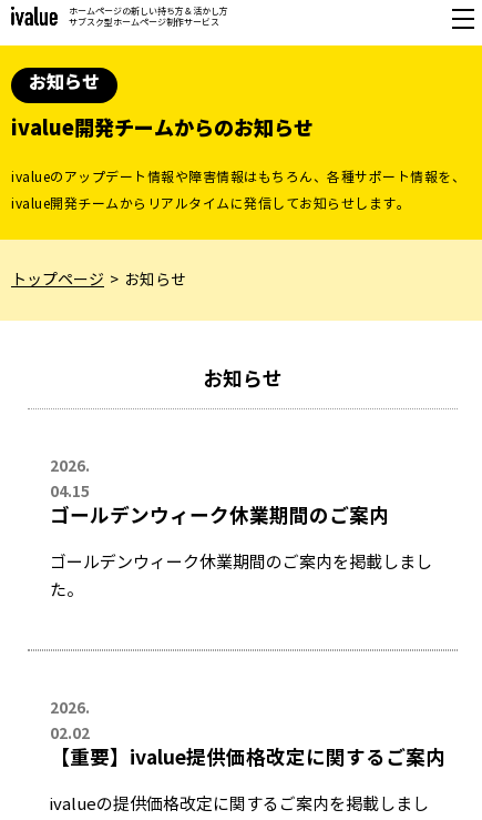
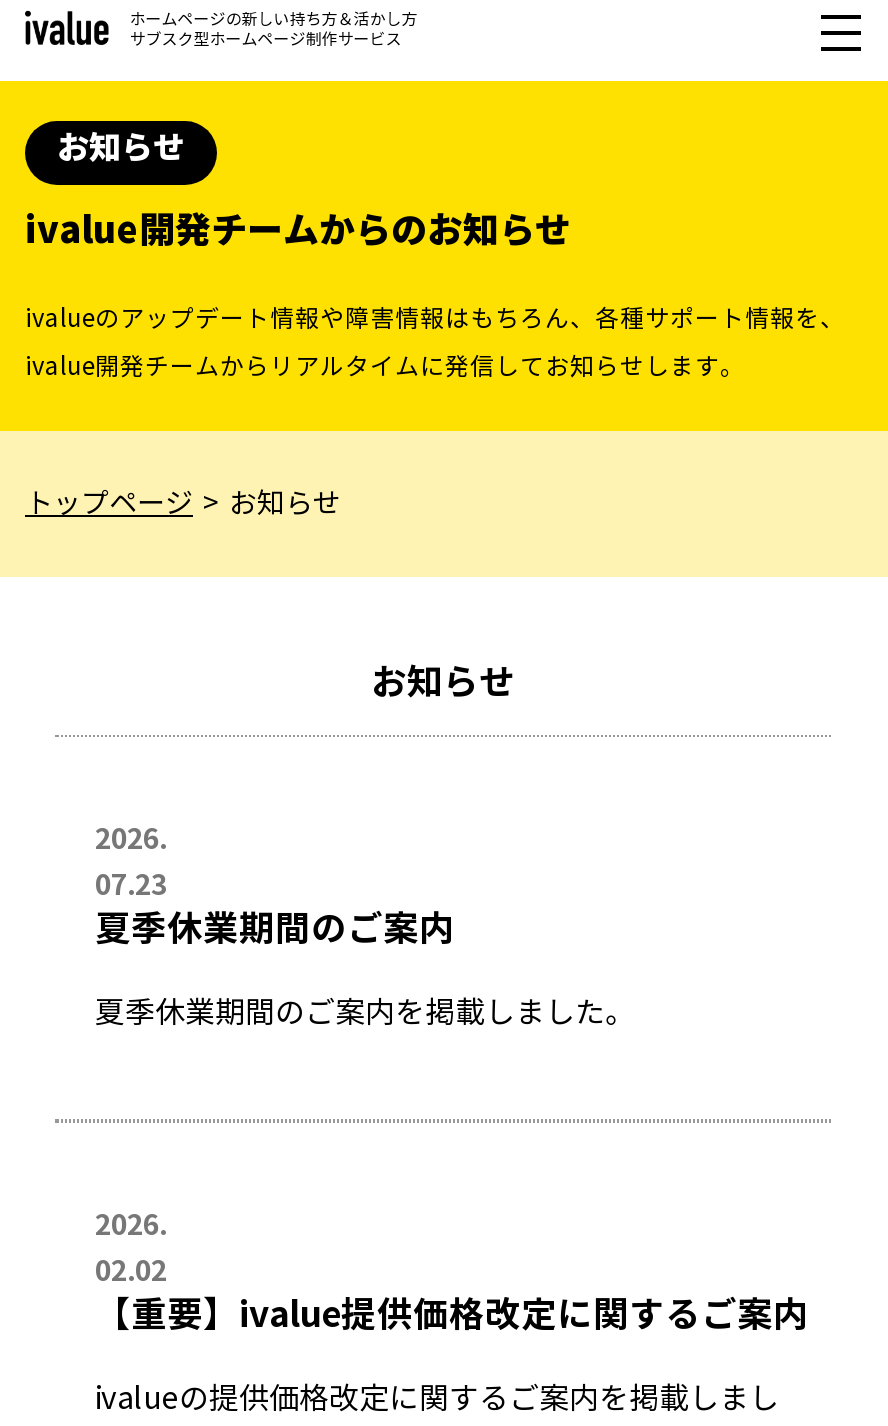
- 04.15
- ゴールデンウィーク休業期間のご案内
+ 07.23
+ 夏季休業期間のご案内

- ゴールデンウィーク休業期間のご案内を掲載しまし
- た。
+ 夏季休業期間のご案内を掲載しました。
